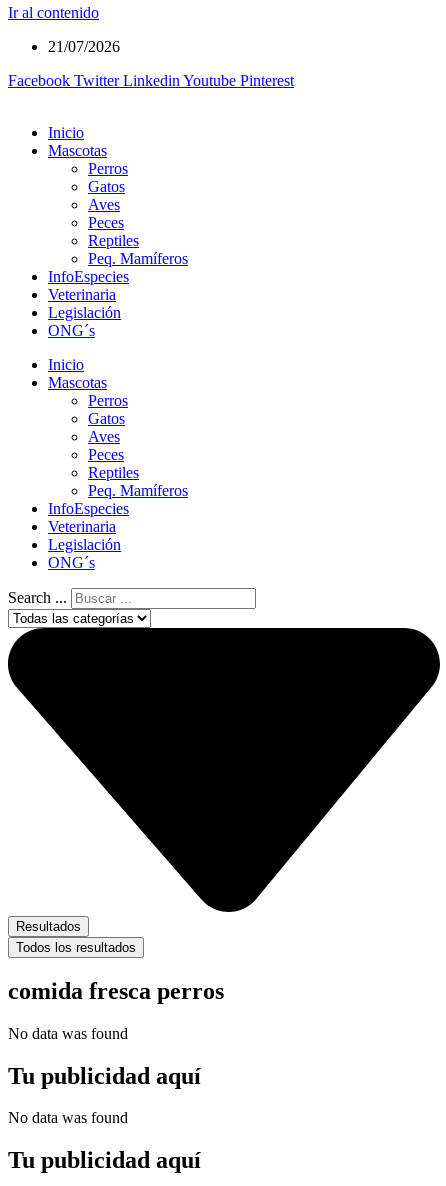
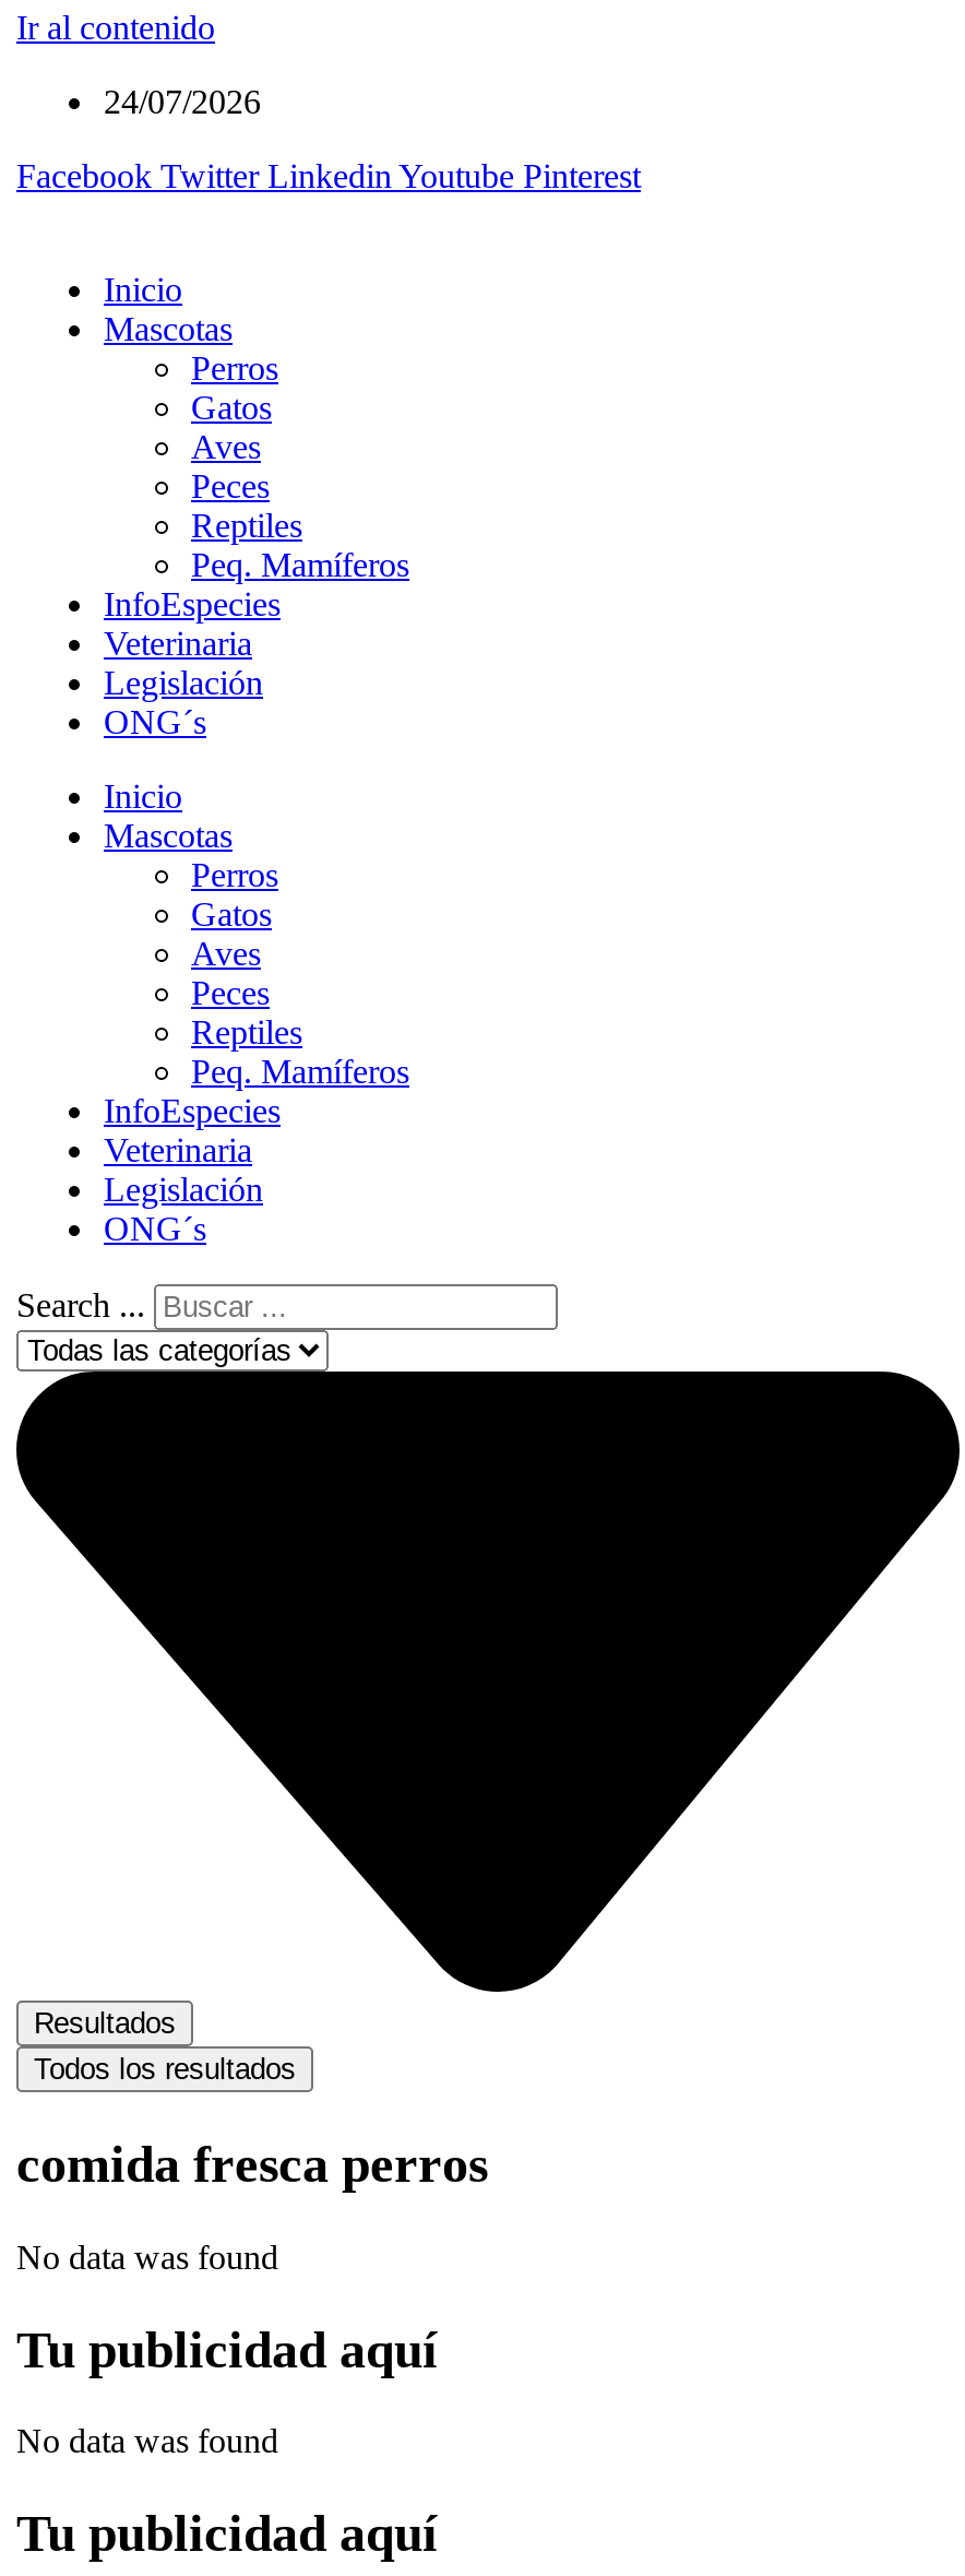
- 21/07/2026
+ 24/07/2026
